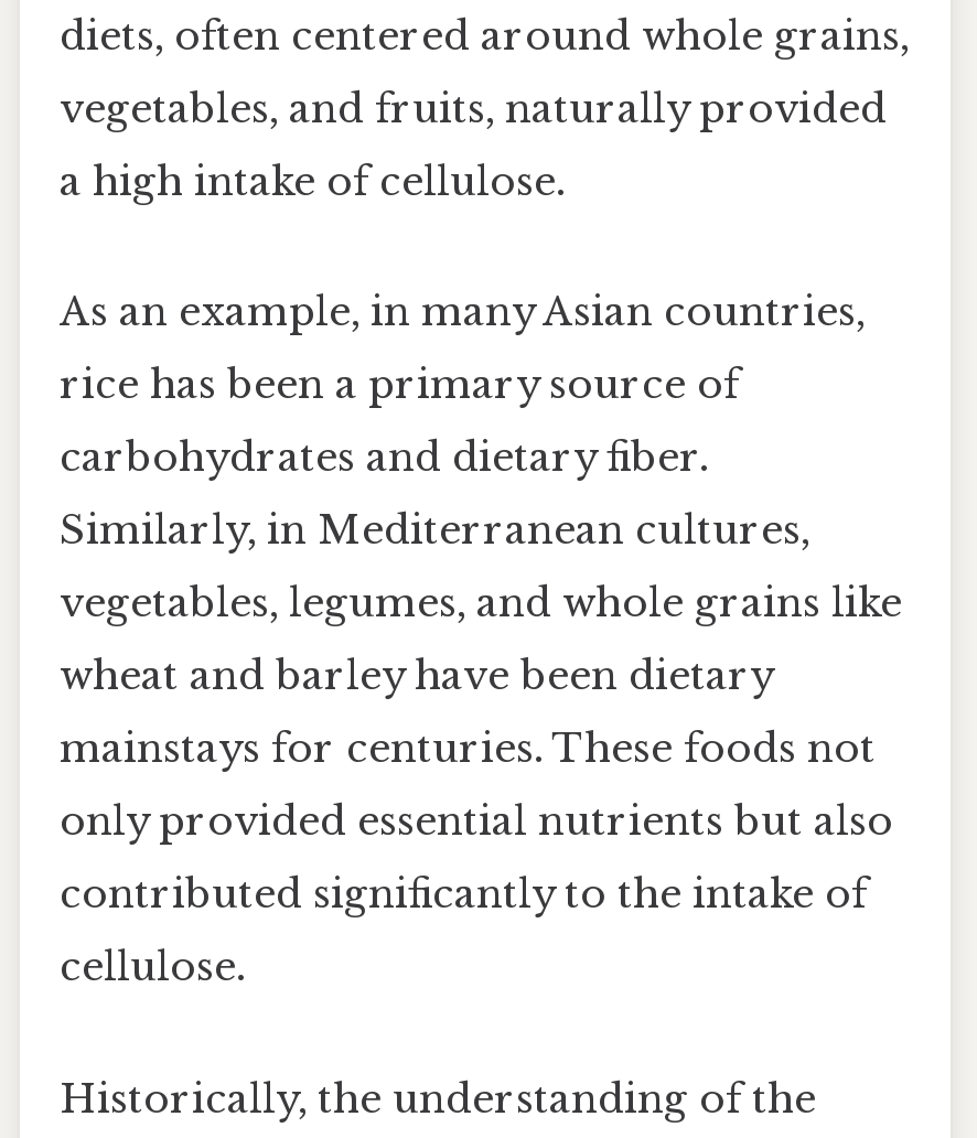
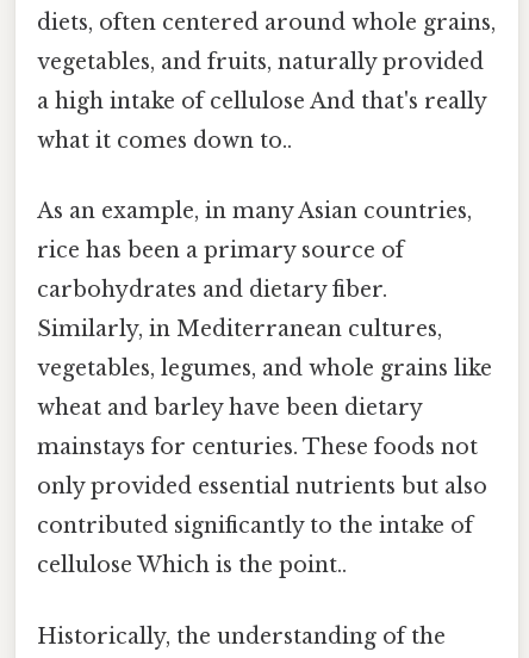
- a high intake of cellulose.
+ a high intake of cellulose And that's really
+ what it comes down to..

- cellulose.
+ cellulose Which is the point..
